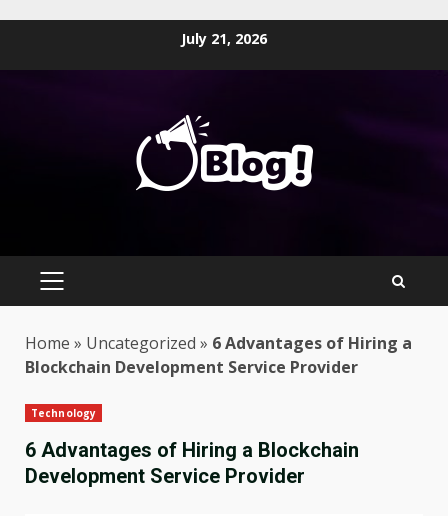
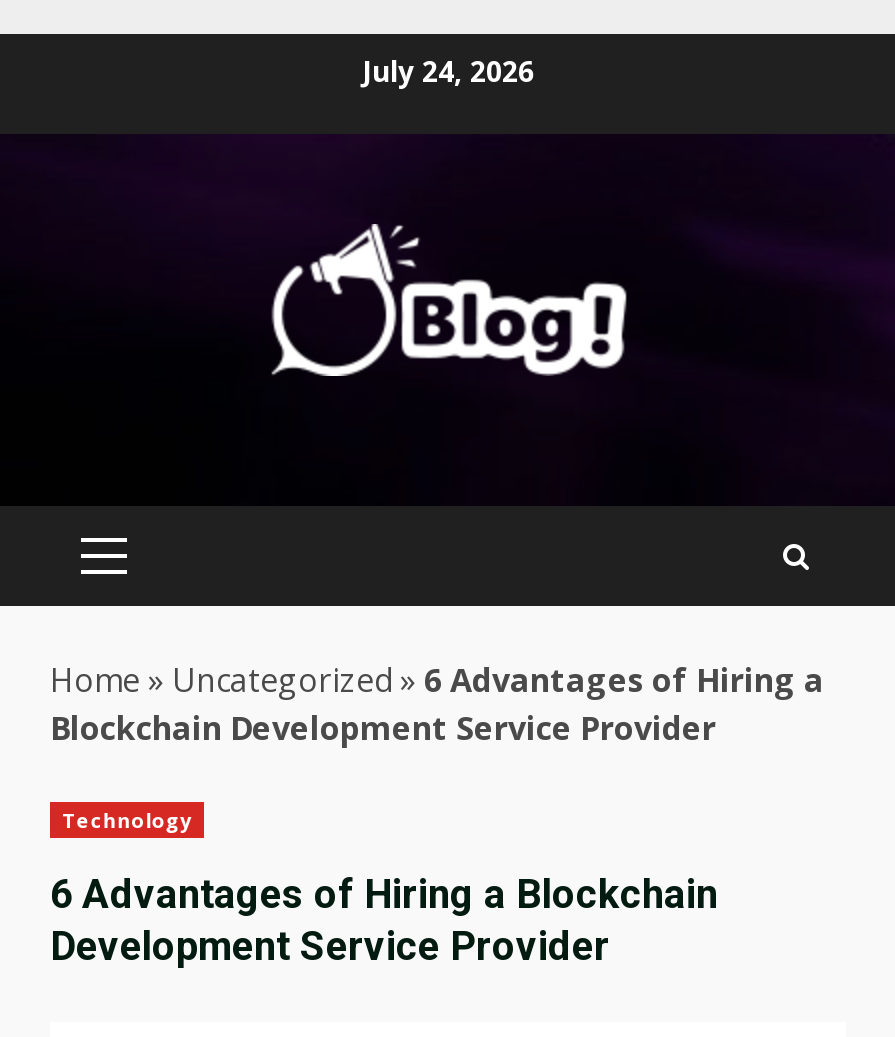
- July 21, 2026
+ July 24, 2026
